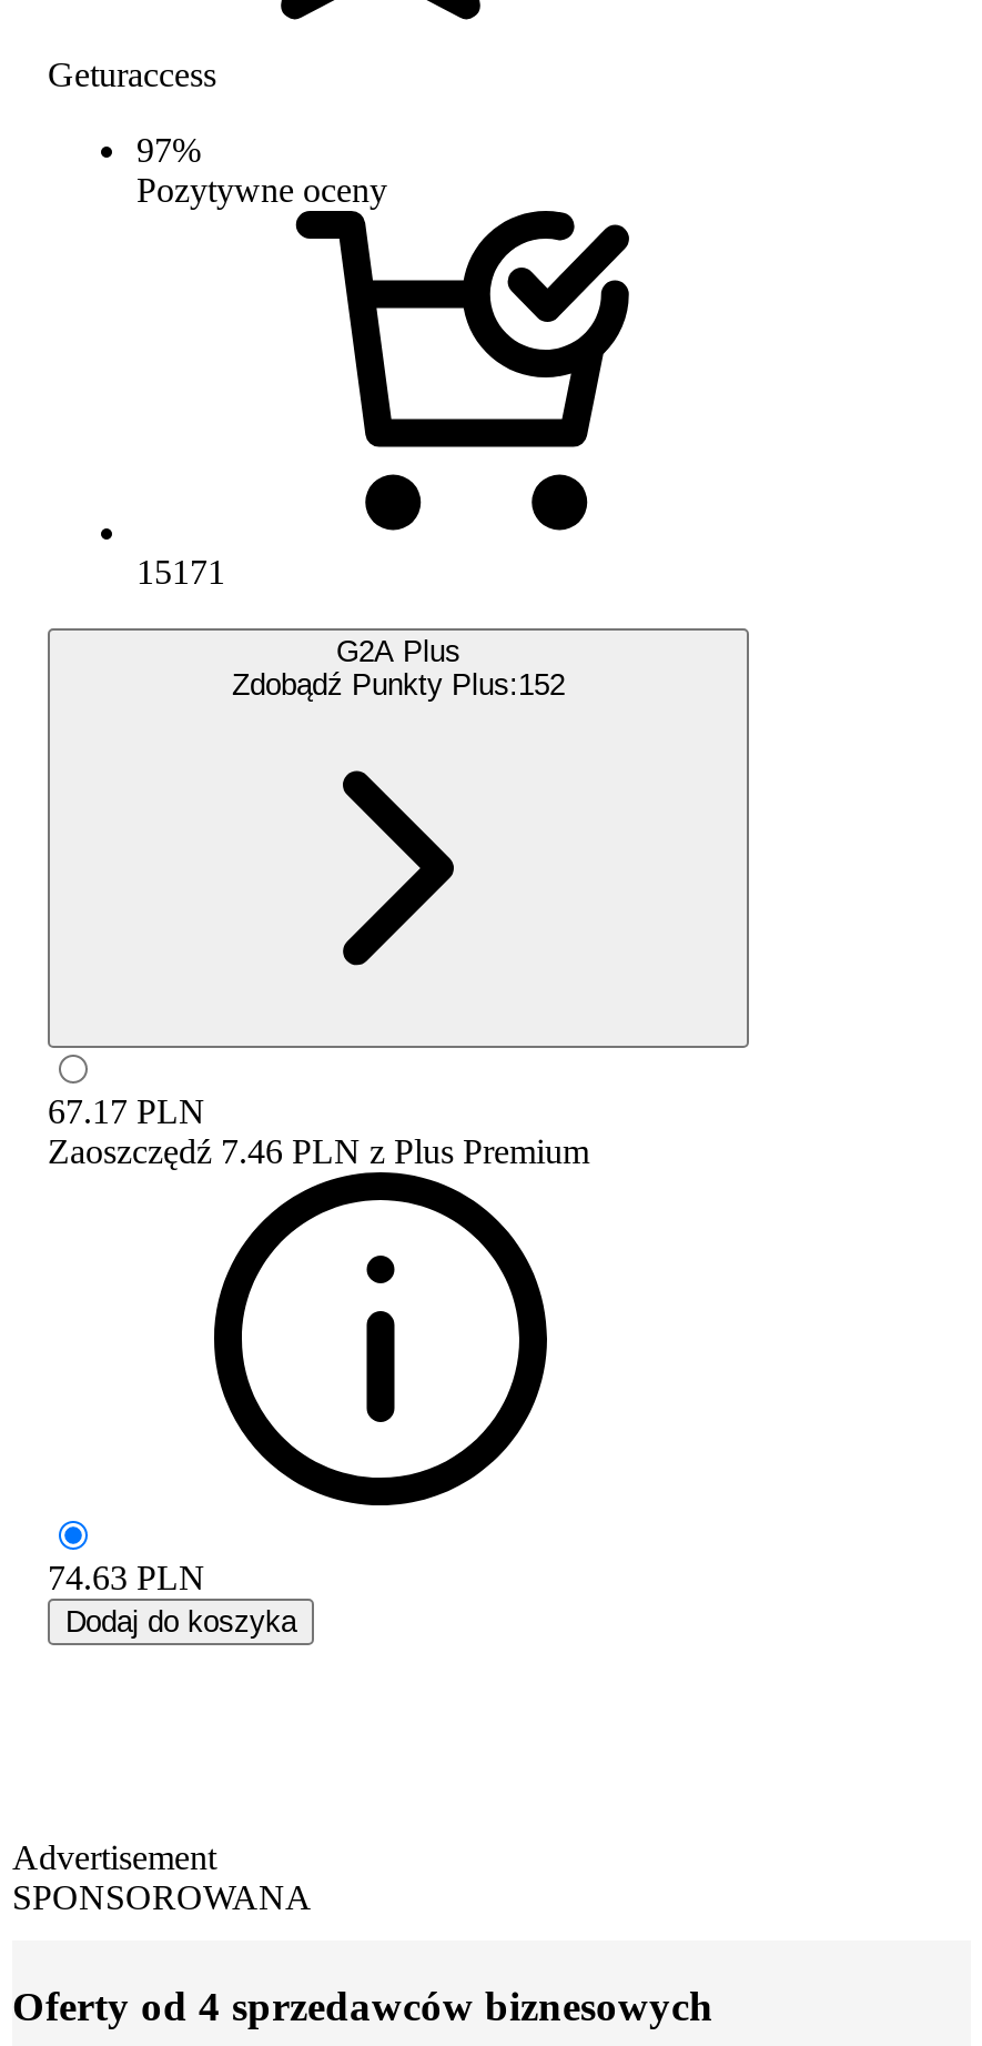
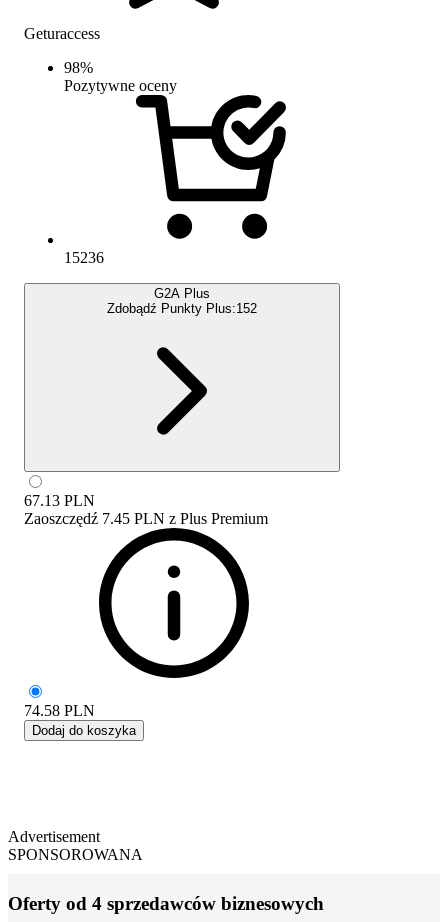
- 97%
+ 98%

- 15171
+ 15236

- 67.17 PLN
+ 67.13 PLN

- Zaoszczędź 7.46 PLN z Plus Premium
+ Zaoszczędź 7.45 PLN z Plus Premium

- 74.63 PLN
+ 74.58 PLN
